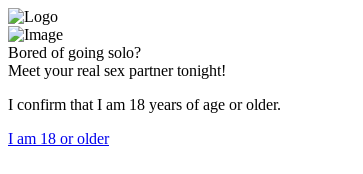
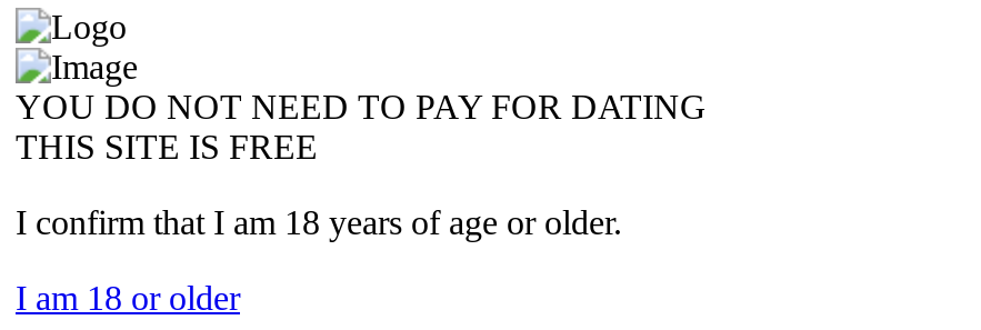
- Bored of going solo?
- Meet your real sex partner tonight!
+ YOU DO NOT NEED TO PAY FOR DATING
+ THIS SITE IS FREE
